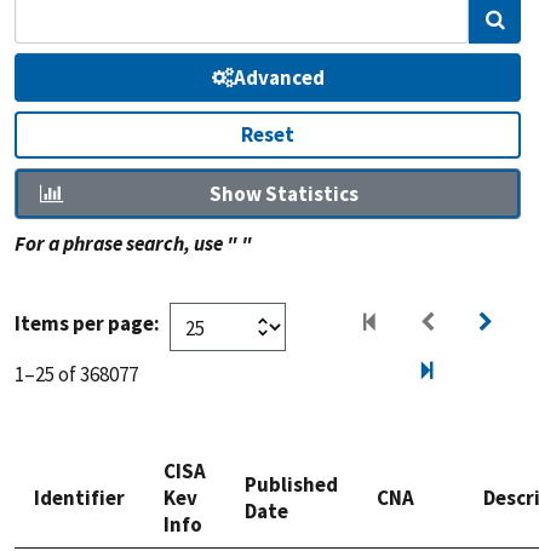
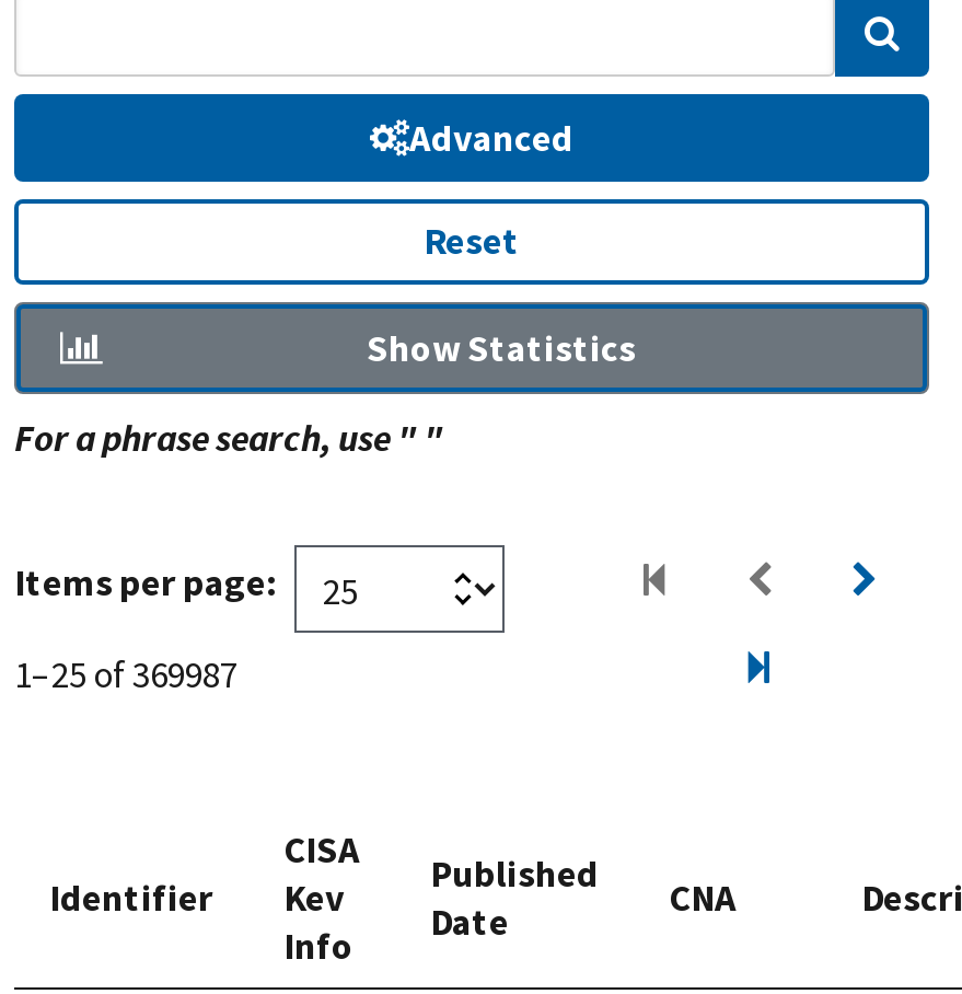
- 1–25 of 368077
+ 1–25 of 369987
